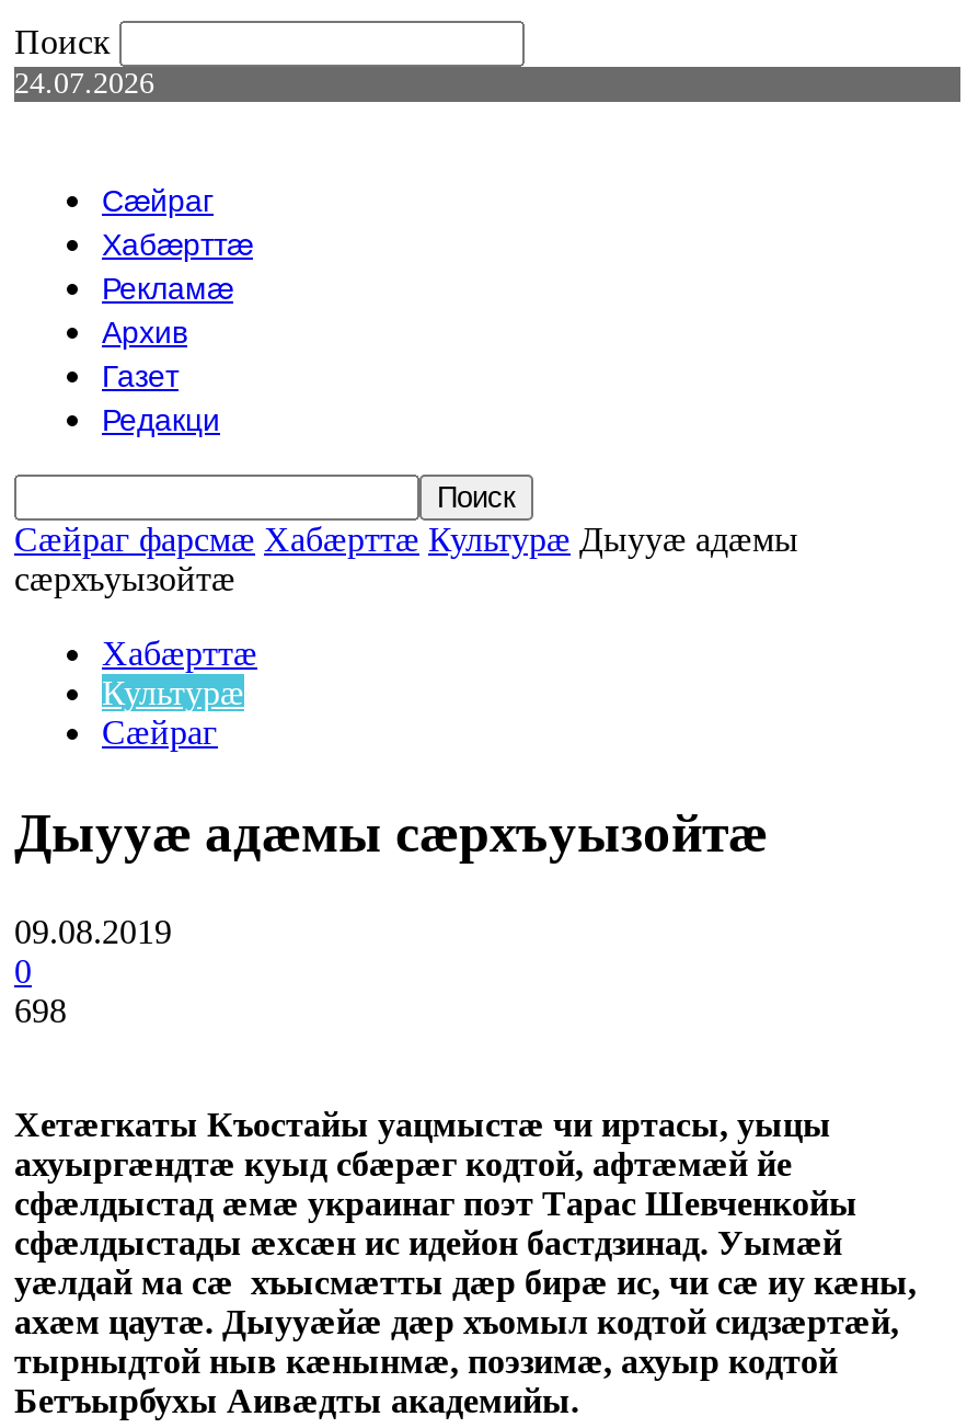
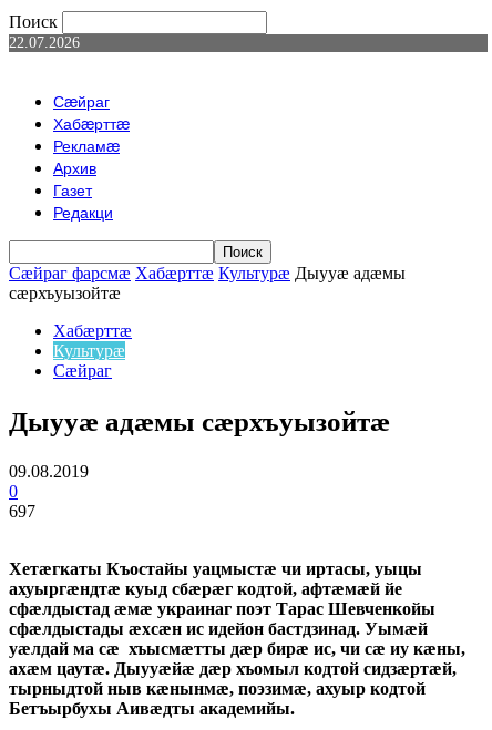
- 24.07.2026
+ 22.07.2026

- 698
+ 697
